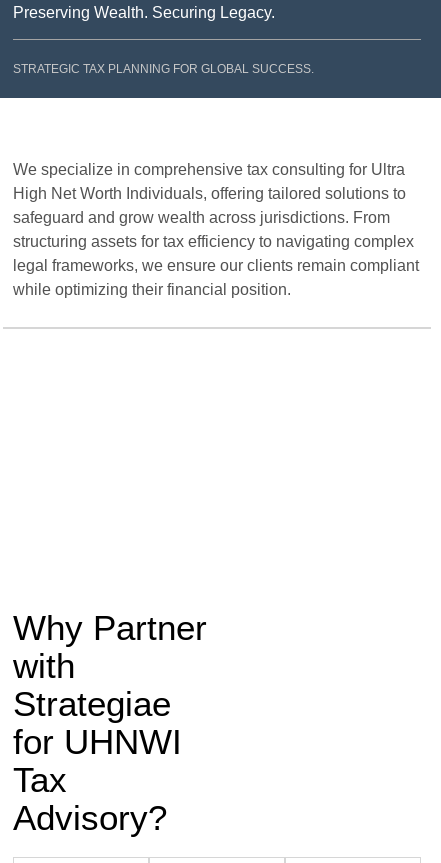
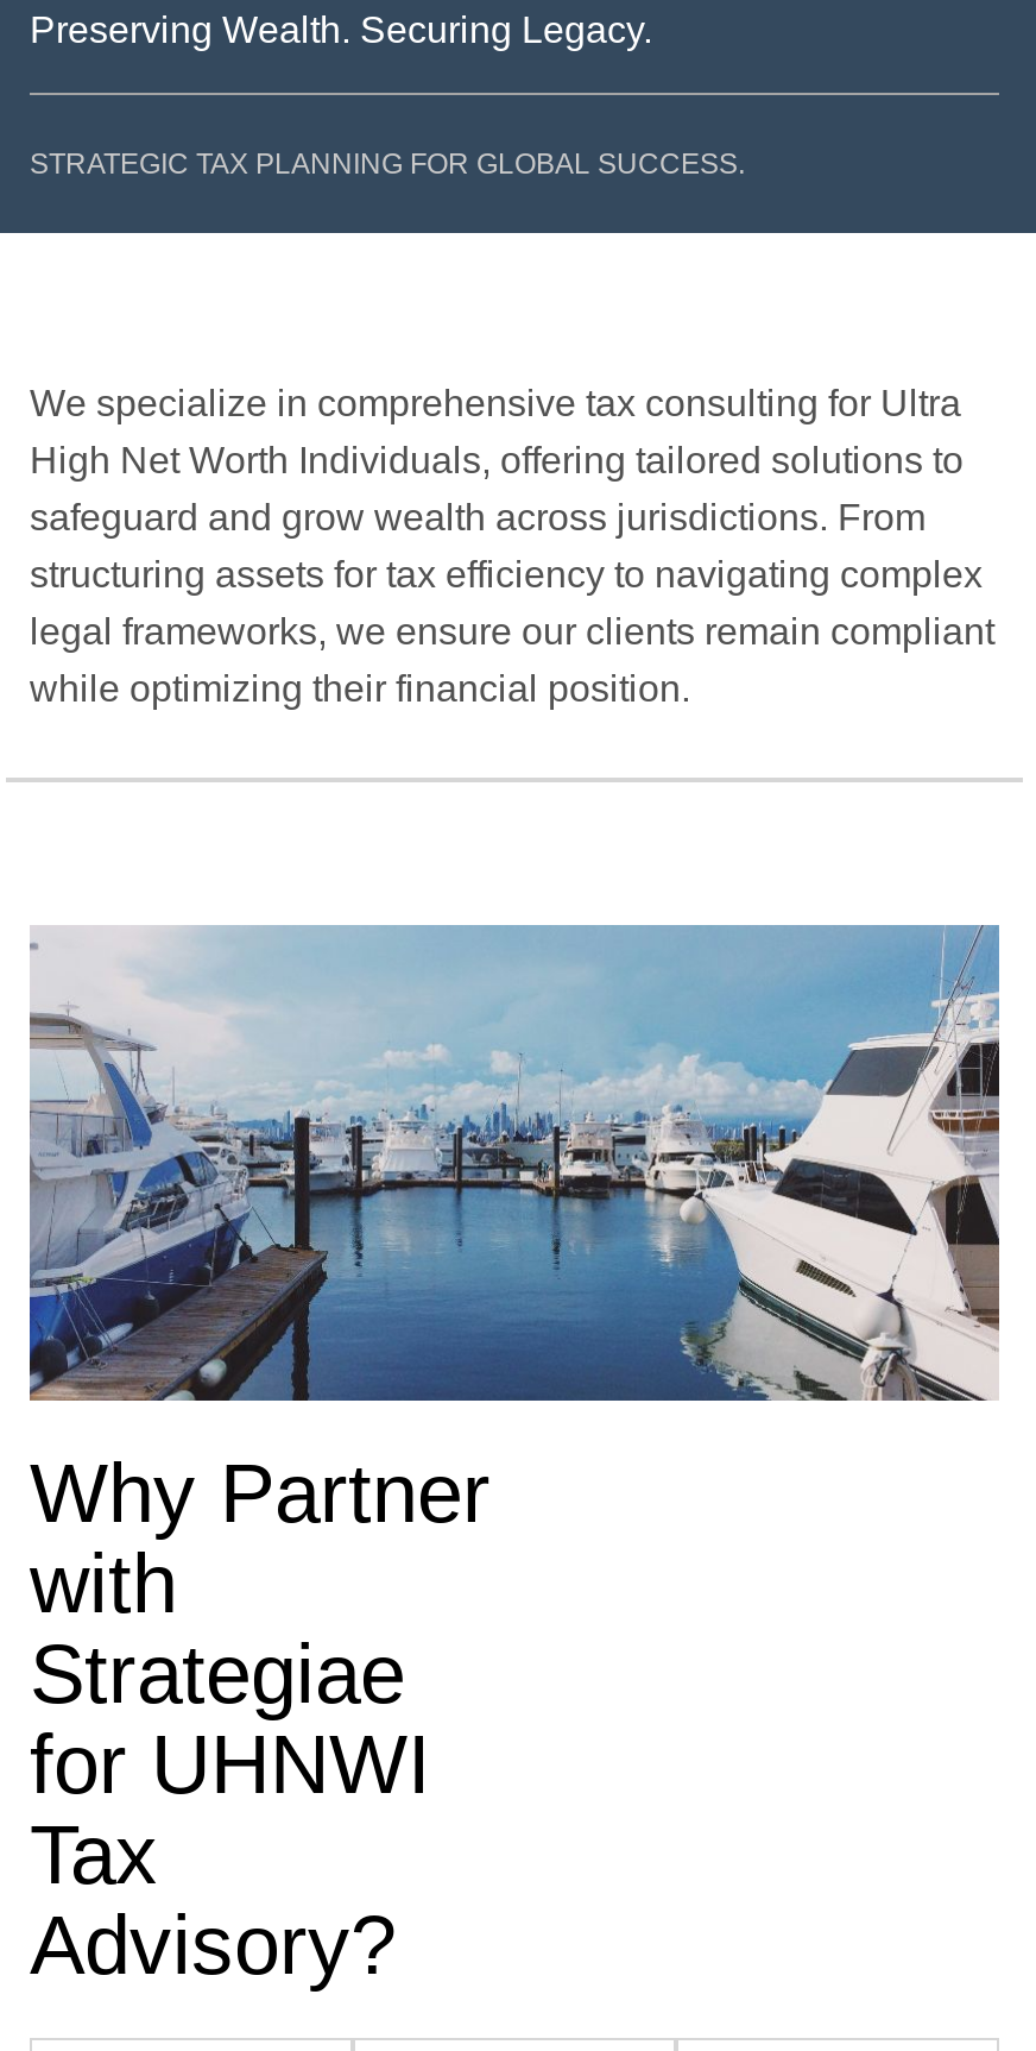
+ [image]
